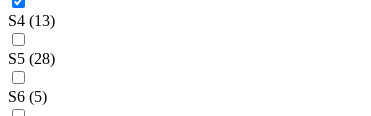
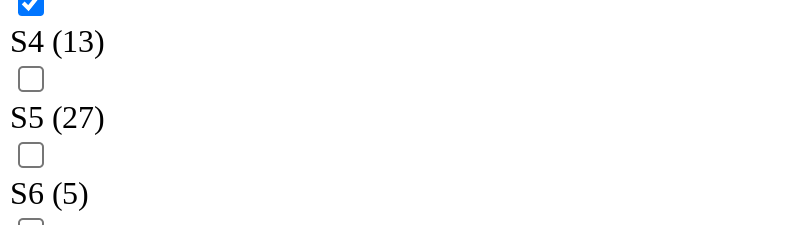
- S5 (28)
+ S5 (27)
